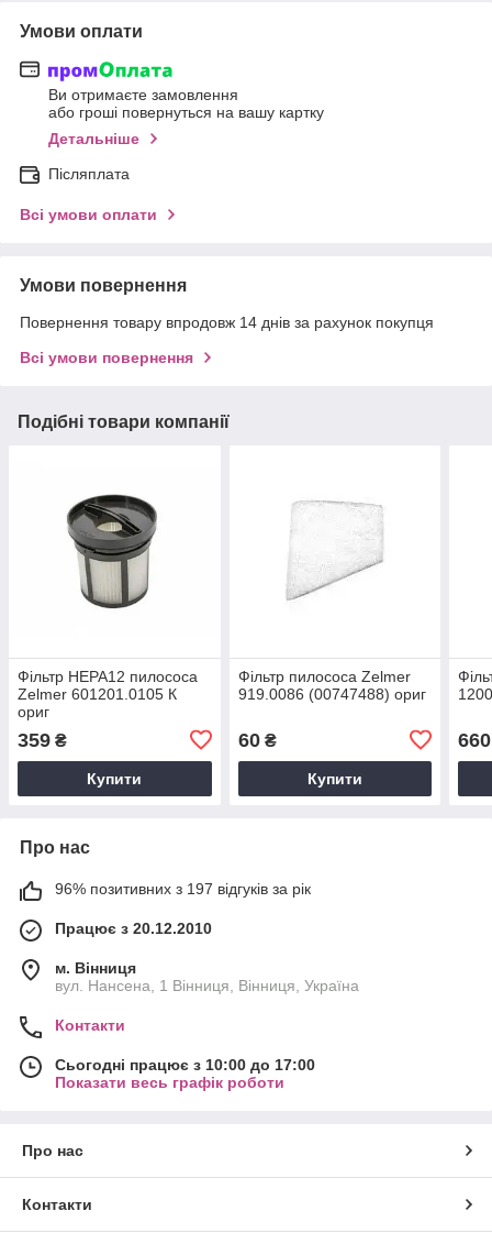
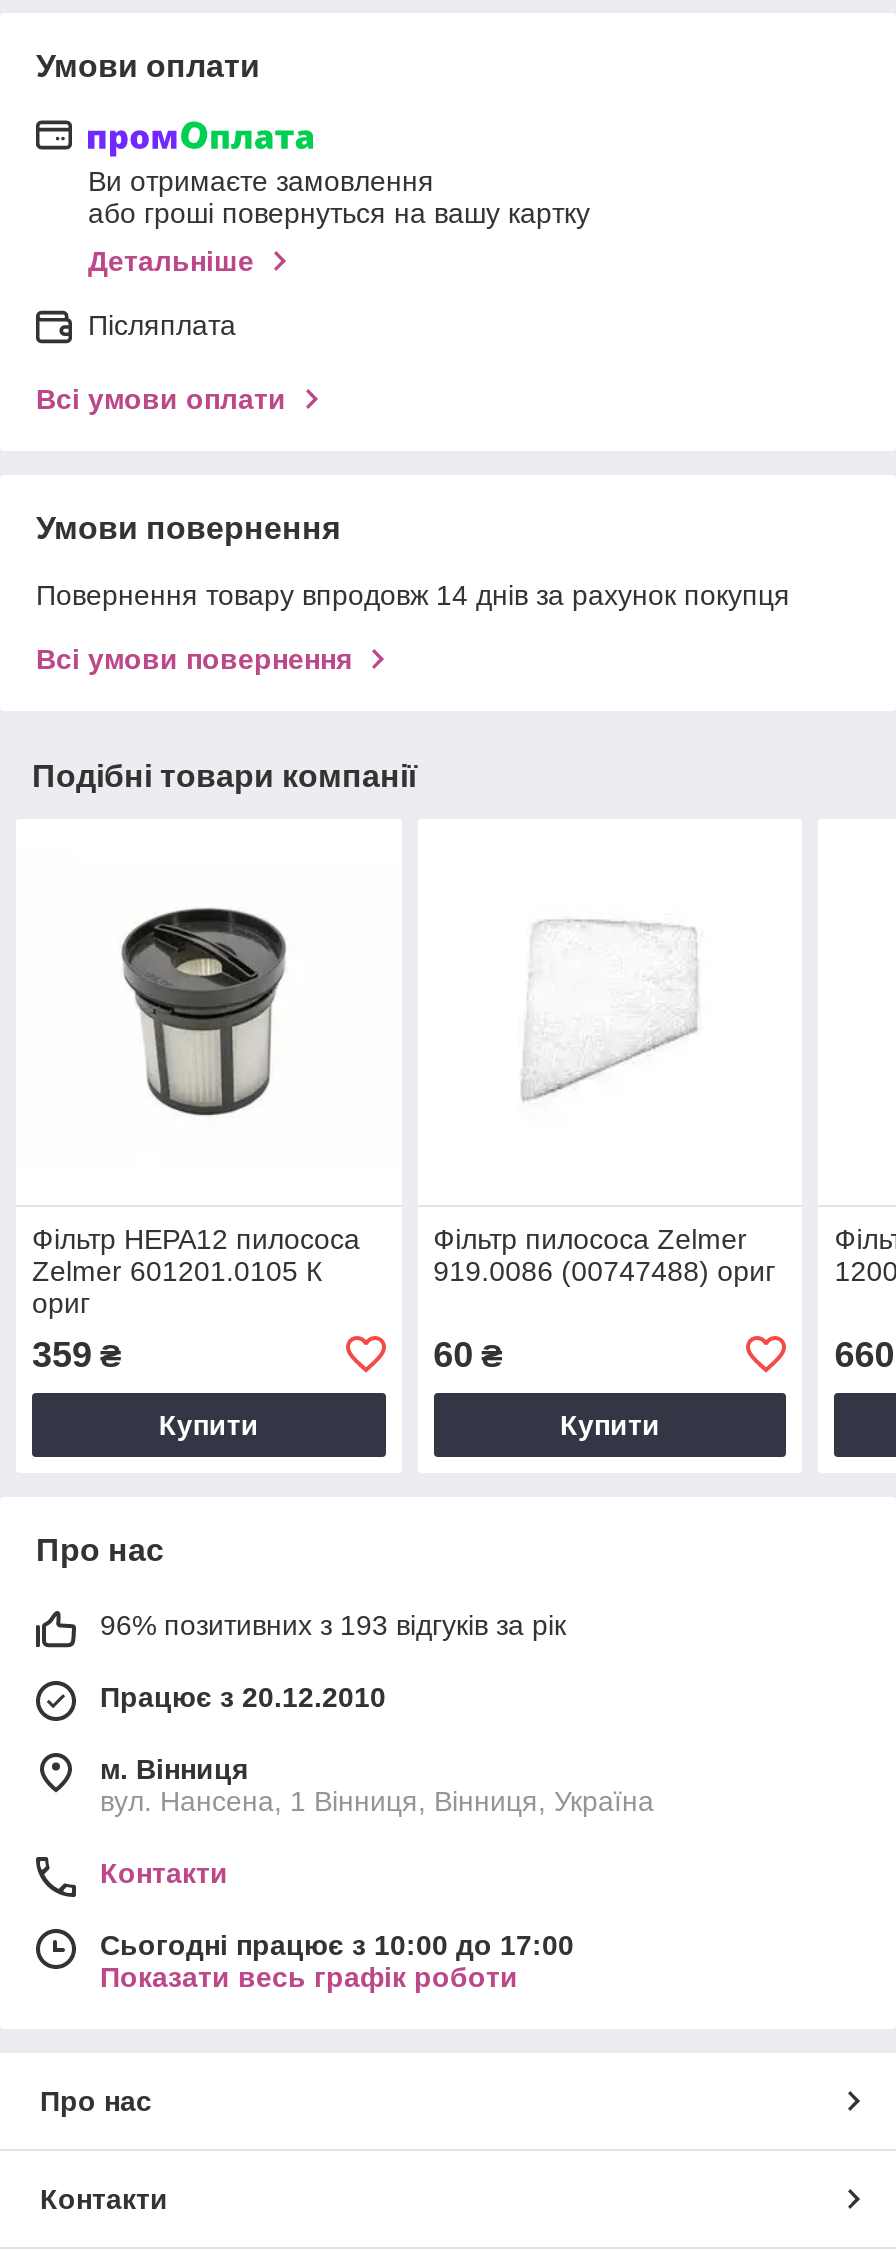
- 96% позитивних з 197 відгуків за рік
+ 96% позитивних з 193 відгуків за рік
